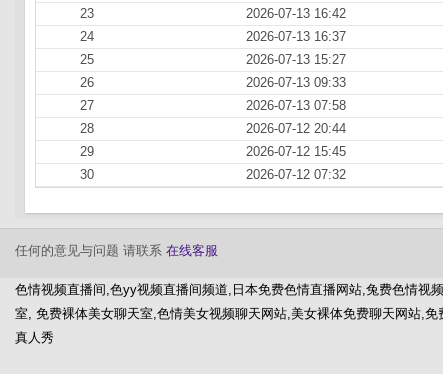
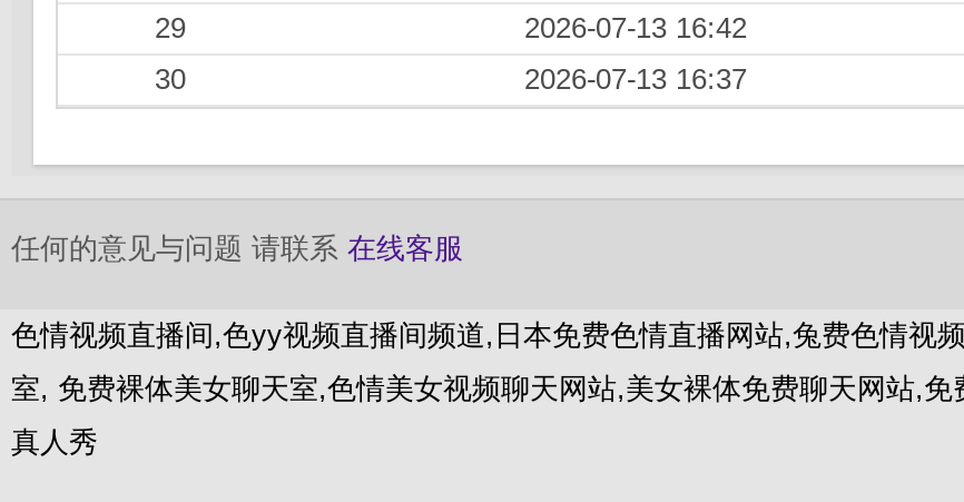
- 23
+ 29

- 24
+ 30

- 25
- 2026-07-13 15:27
- 26
- 2026-07-13 09:33
- 27
- 2026-07-13 07:58
- 28
- 2026-07-12 20:44
- 29
- 2026-07-12 15:45
- 30
- 2026-07-12 07:32
